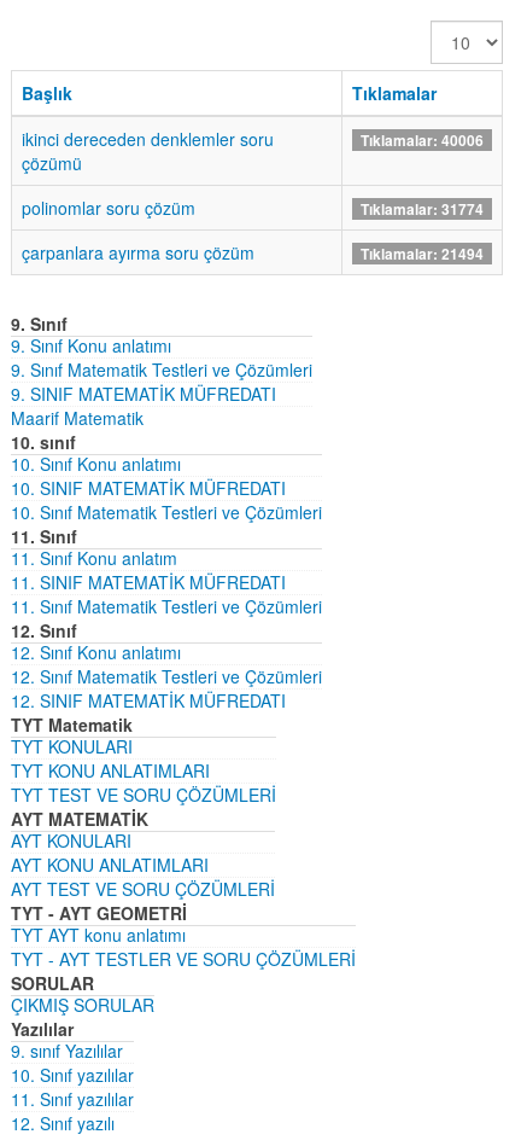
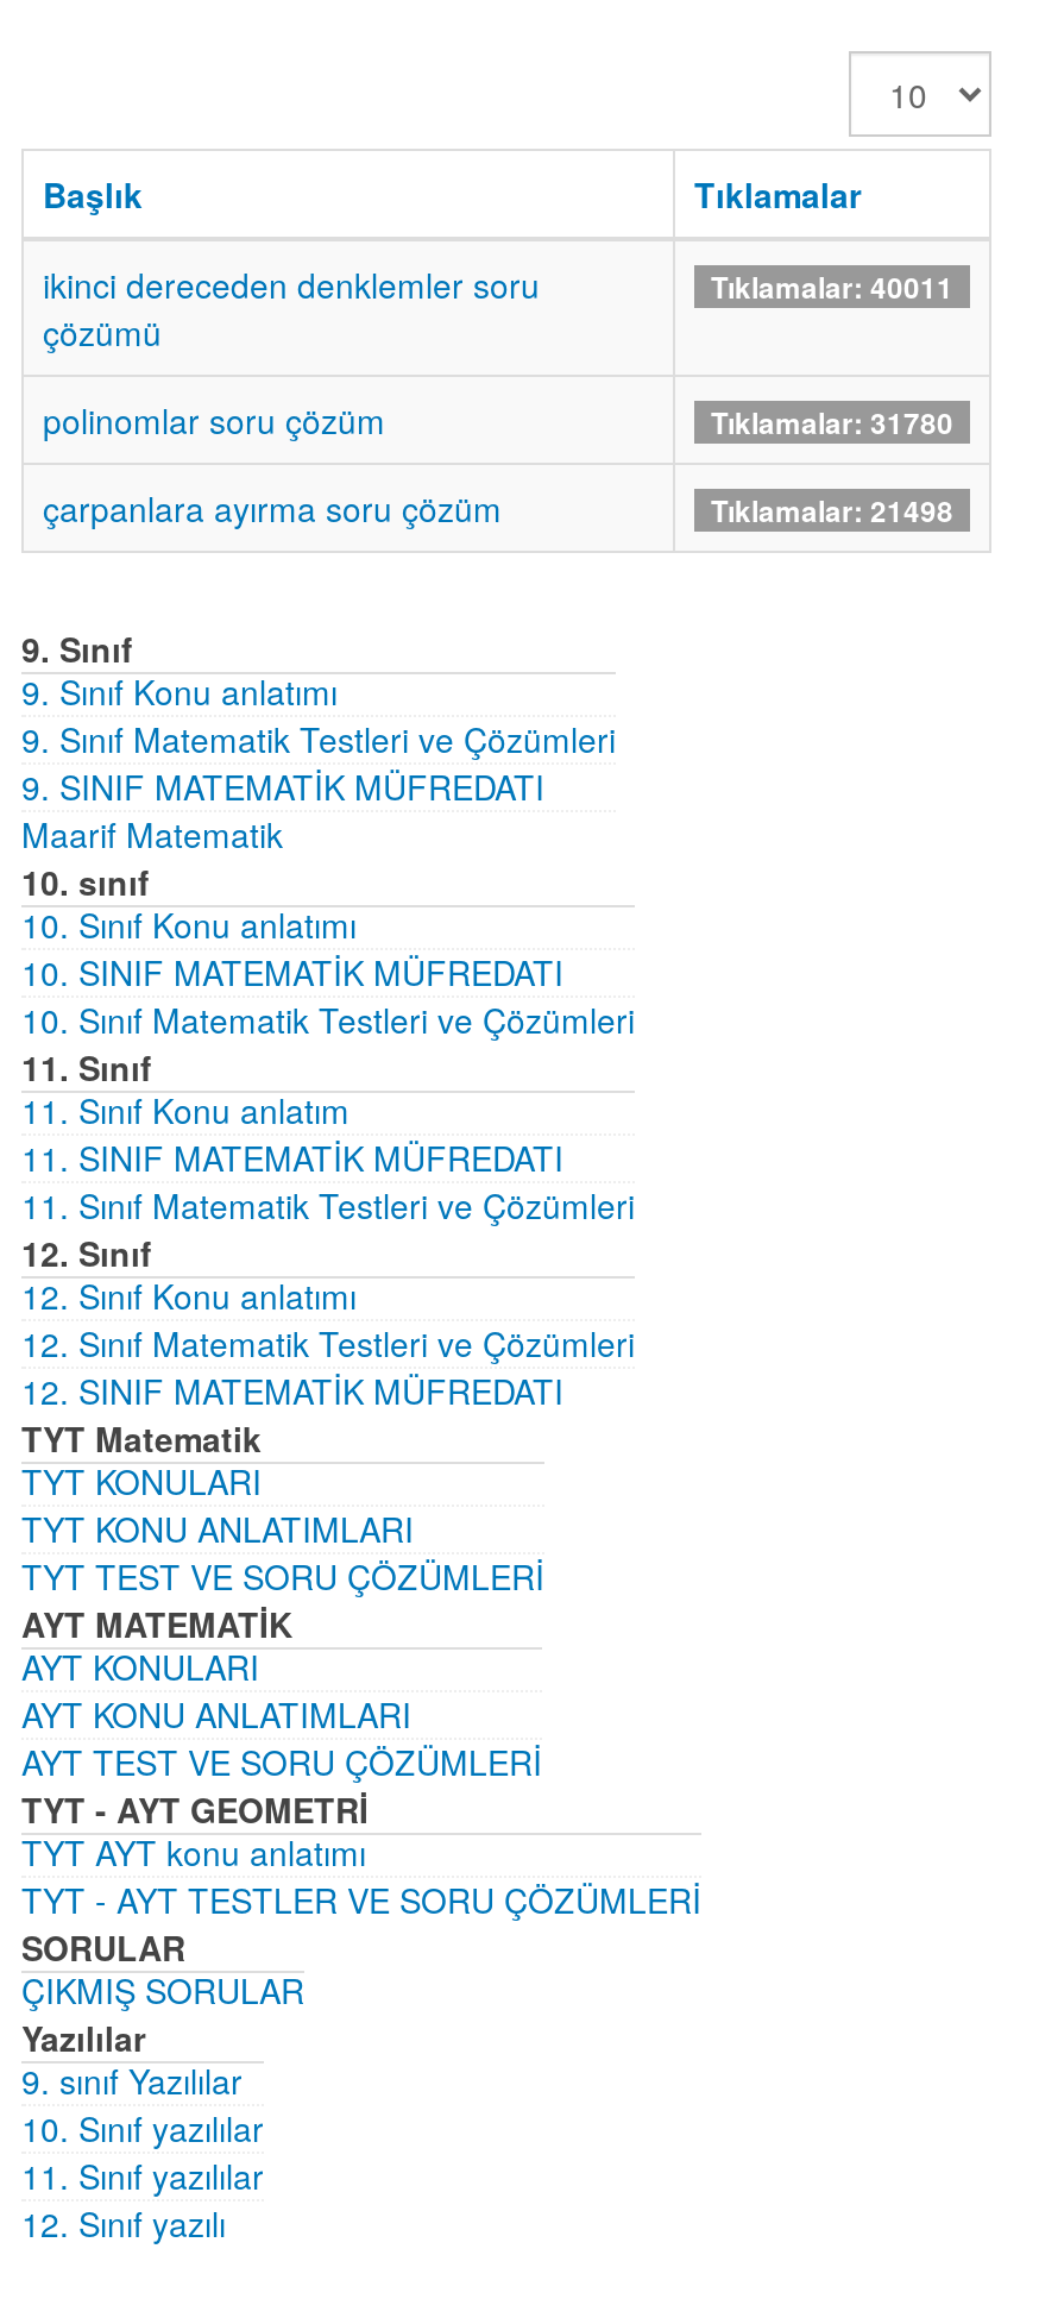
- Tıklamalar: 40006
+ Tıklamalar: 40011

- Tıklamalar: 31774
+ Tıklamalar: 31780

- Tıklamalar: 21494
+ Tıklamalar: 21498
